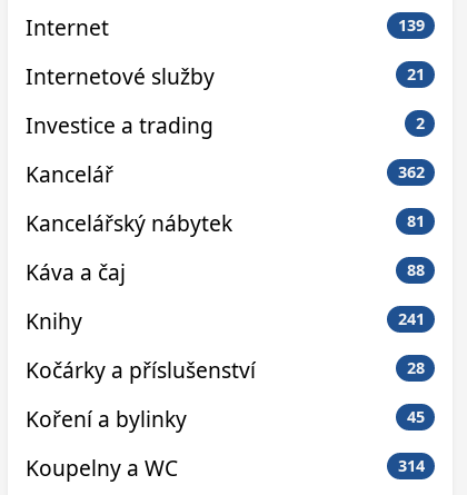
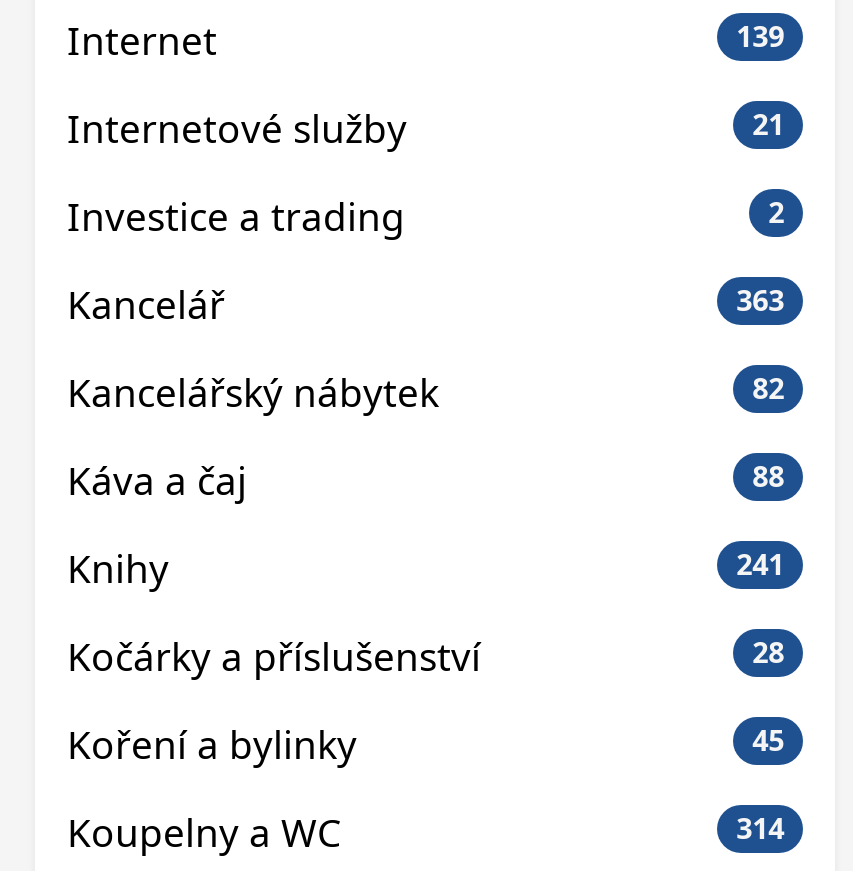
- 362
+ 363

- 81
+ 82
